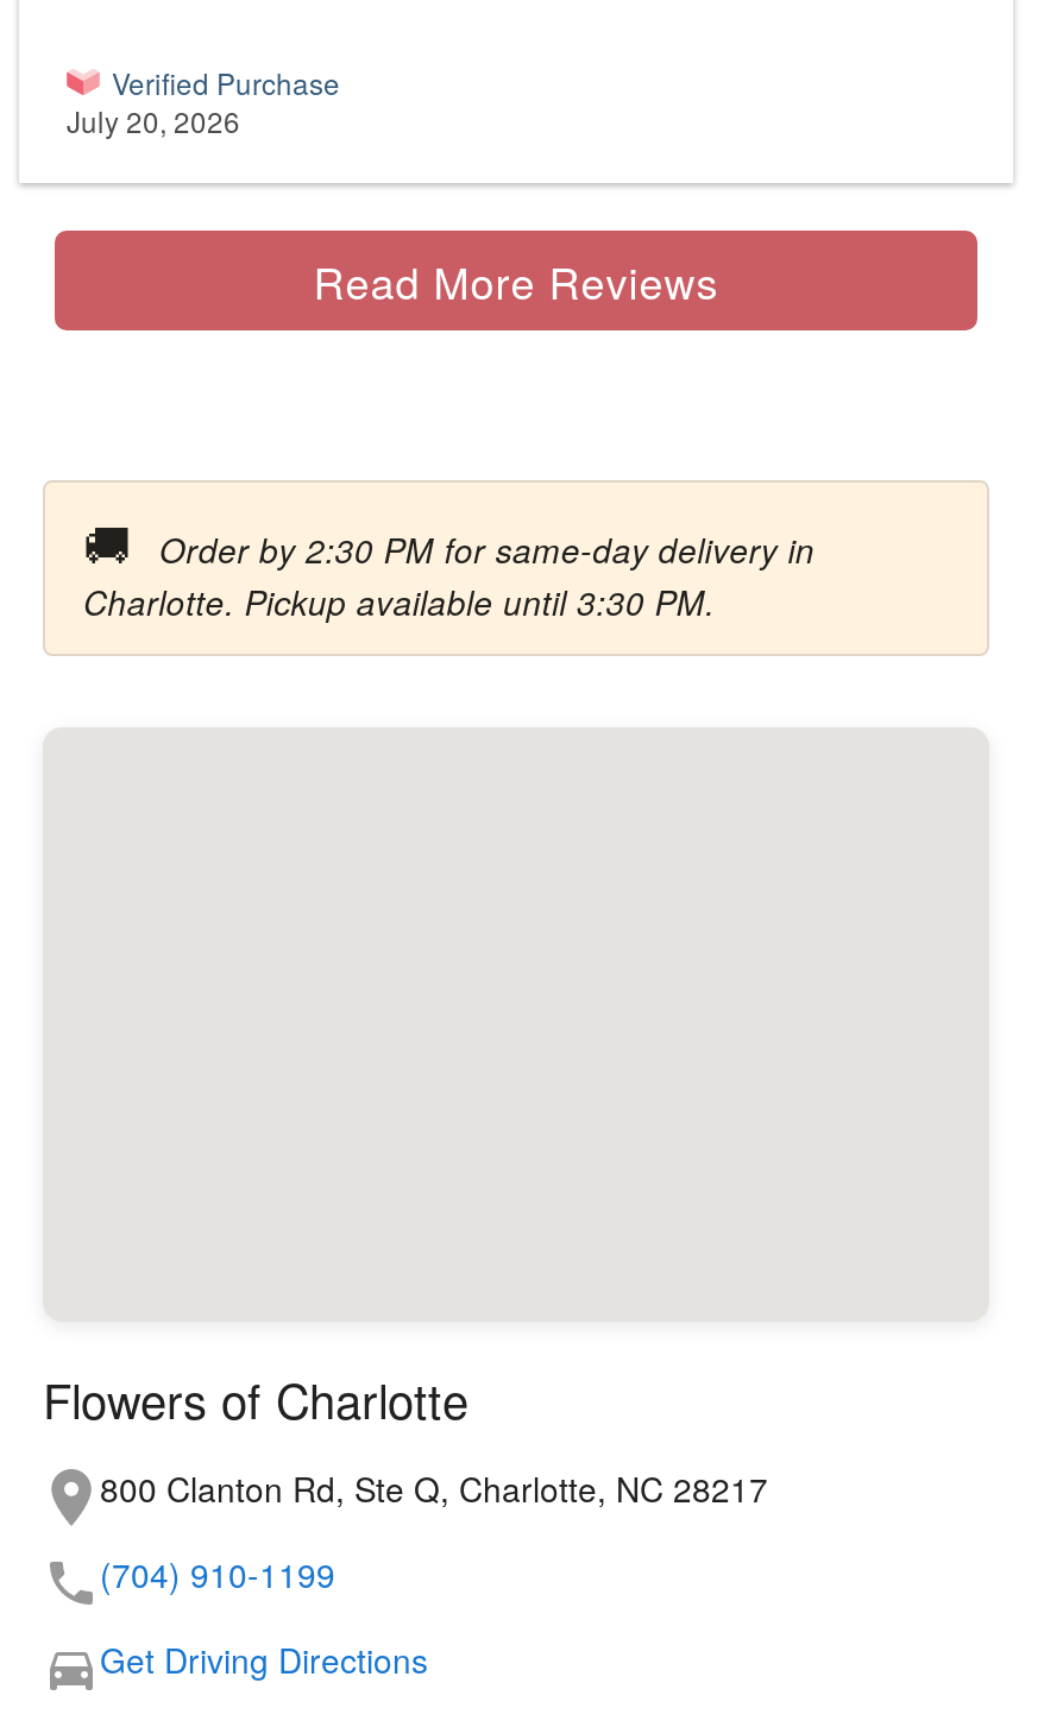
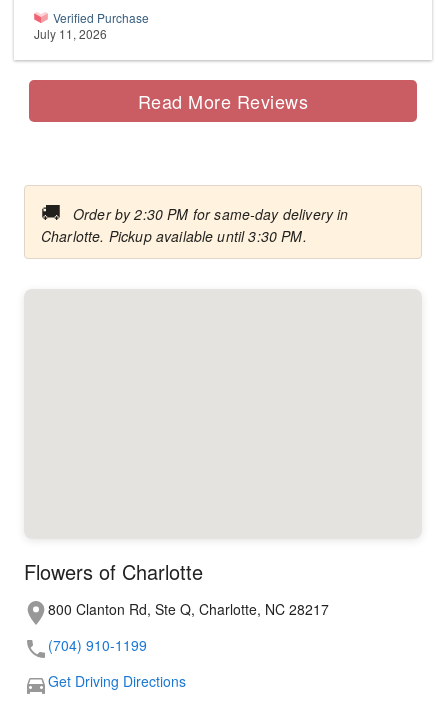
- July 20, 2026
+ July 11, 2026
